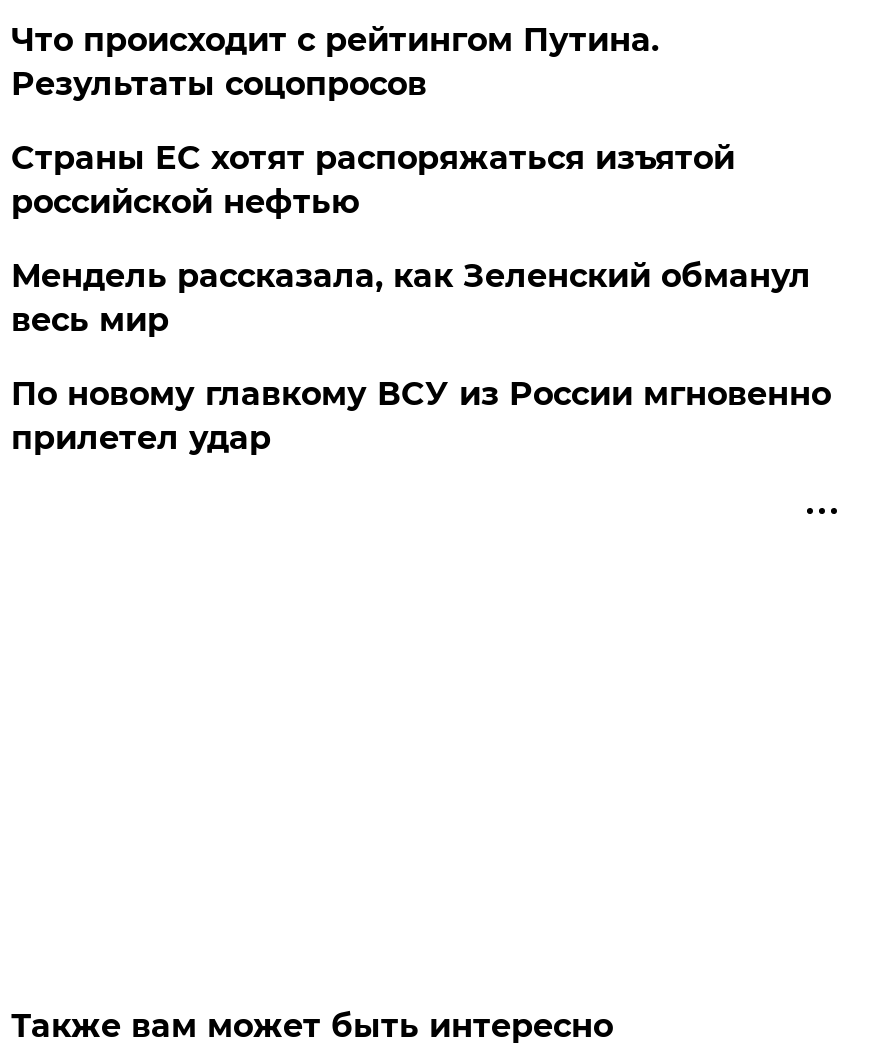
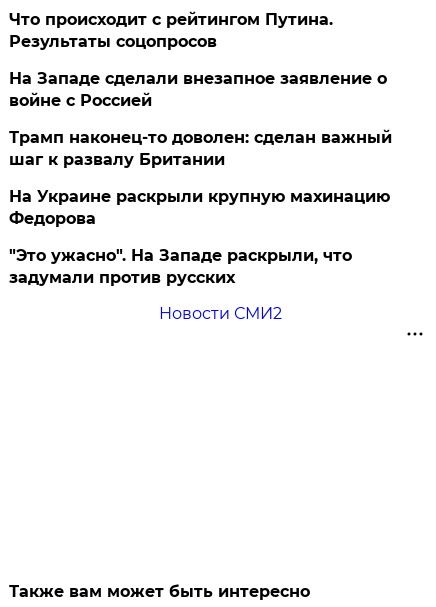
- Страны ЕС хотят распоряжаться изъятой
- российской нефтью
- Мендель рассказала, как Зеленский обманул
- весь мир
- По новому главкому ВСУ из России мгновенно
- прилетел удар
+ На Западе сделали внезапное заявление о
+ войне с Россией
+ Трамп наконец-то доволен: сделан важный
+ шаг к развалу Британии
+ На Украине раскрыли крупную махинацию
+ Федорова
+ "Это ужасно". На Западе раскрыли, что
+ задумали против русских
+ Новости СМИ2
